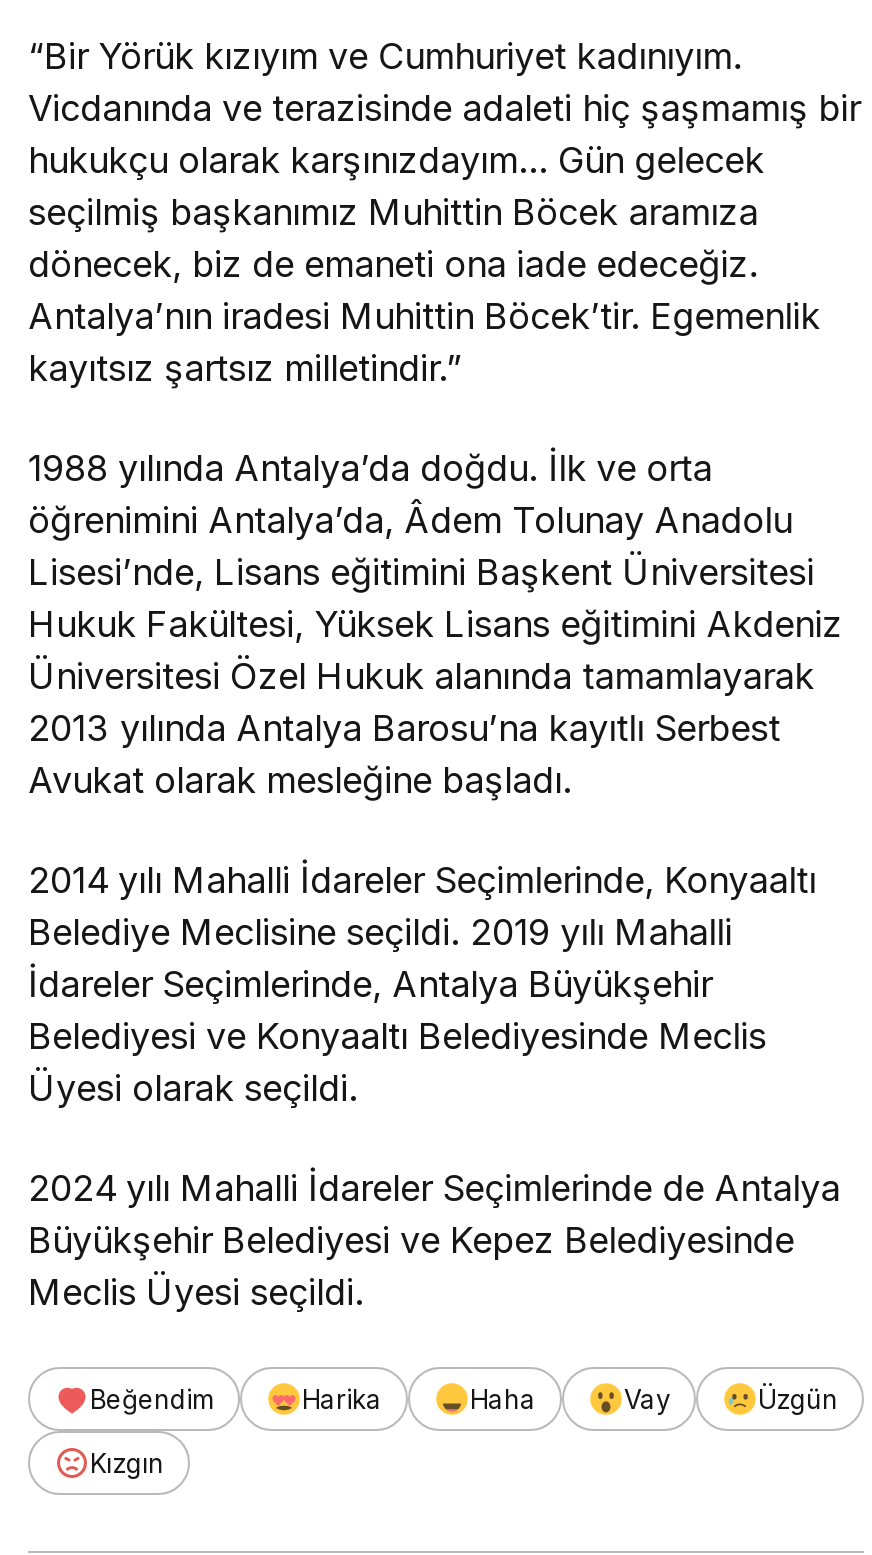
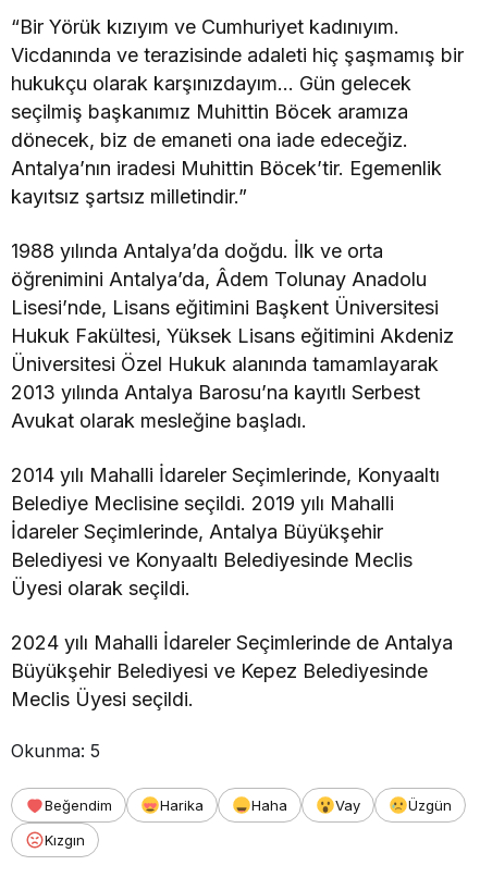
+ Okunma: 5
